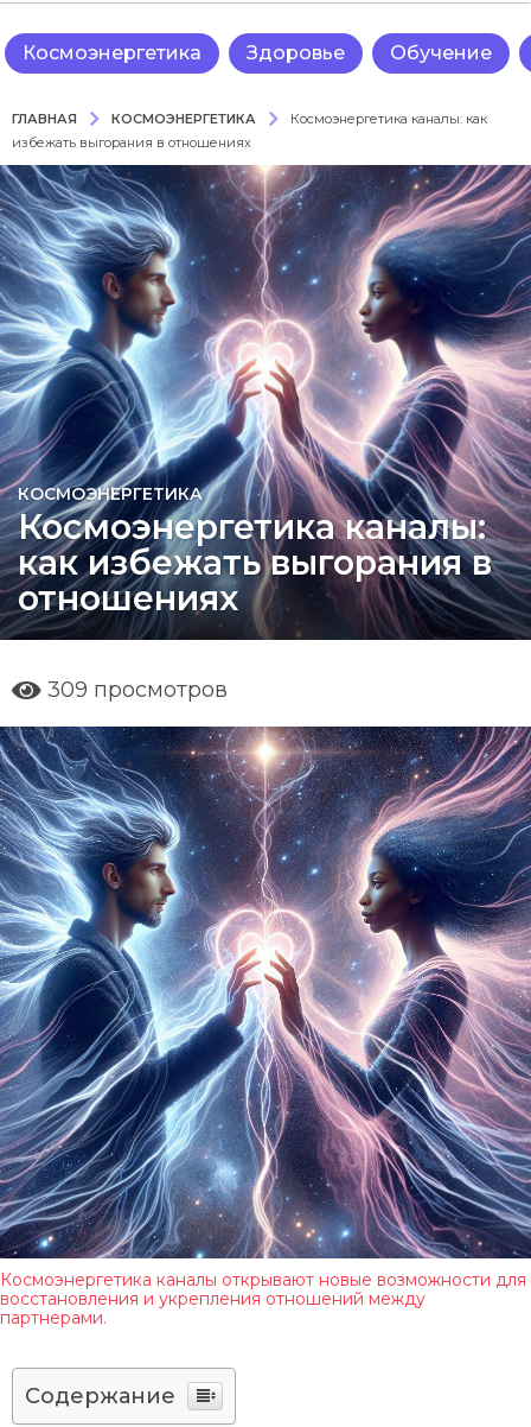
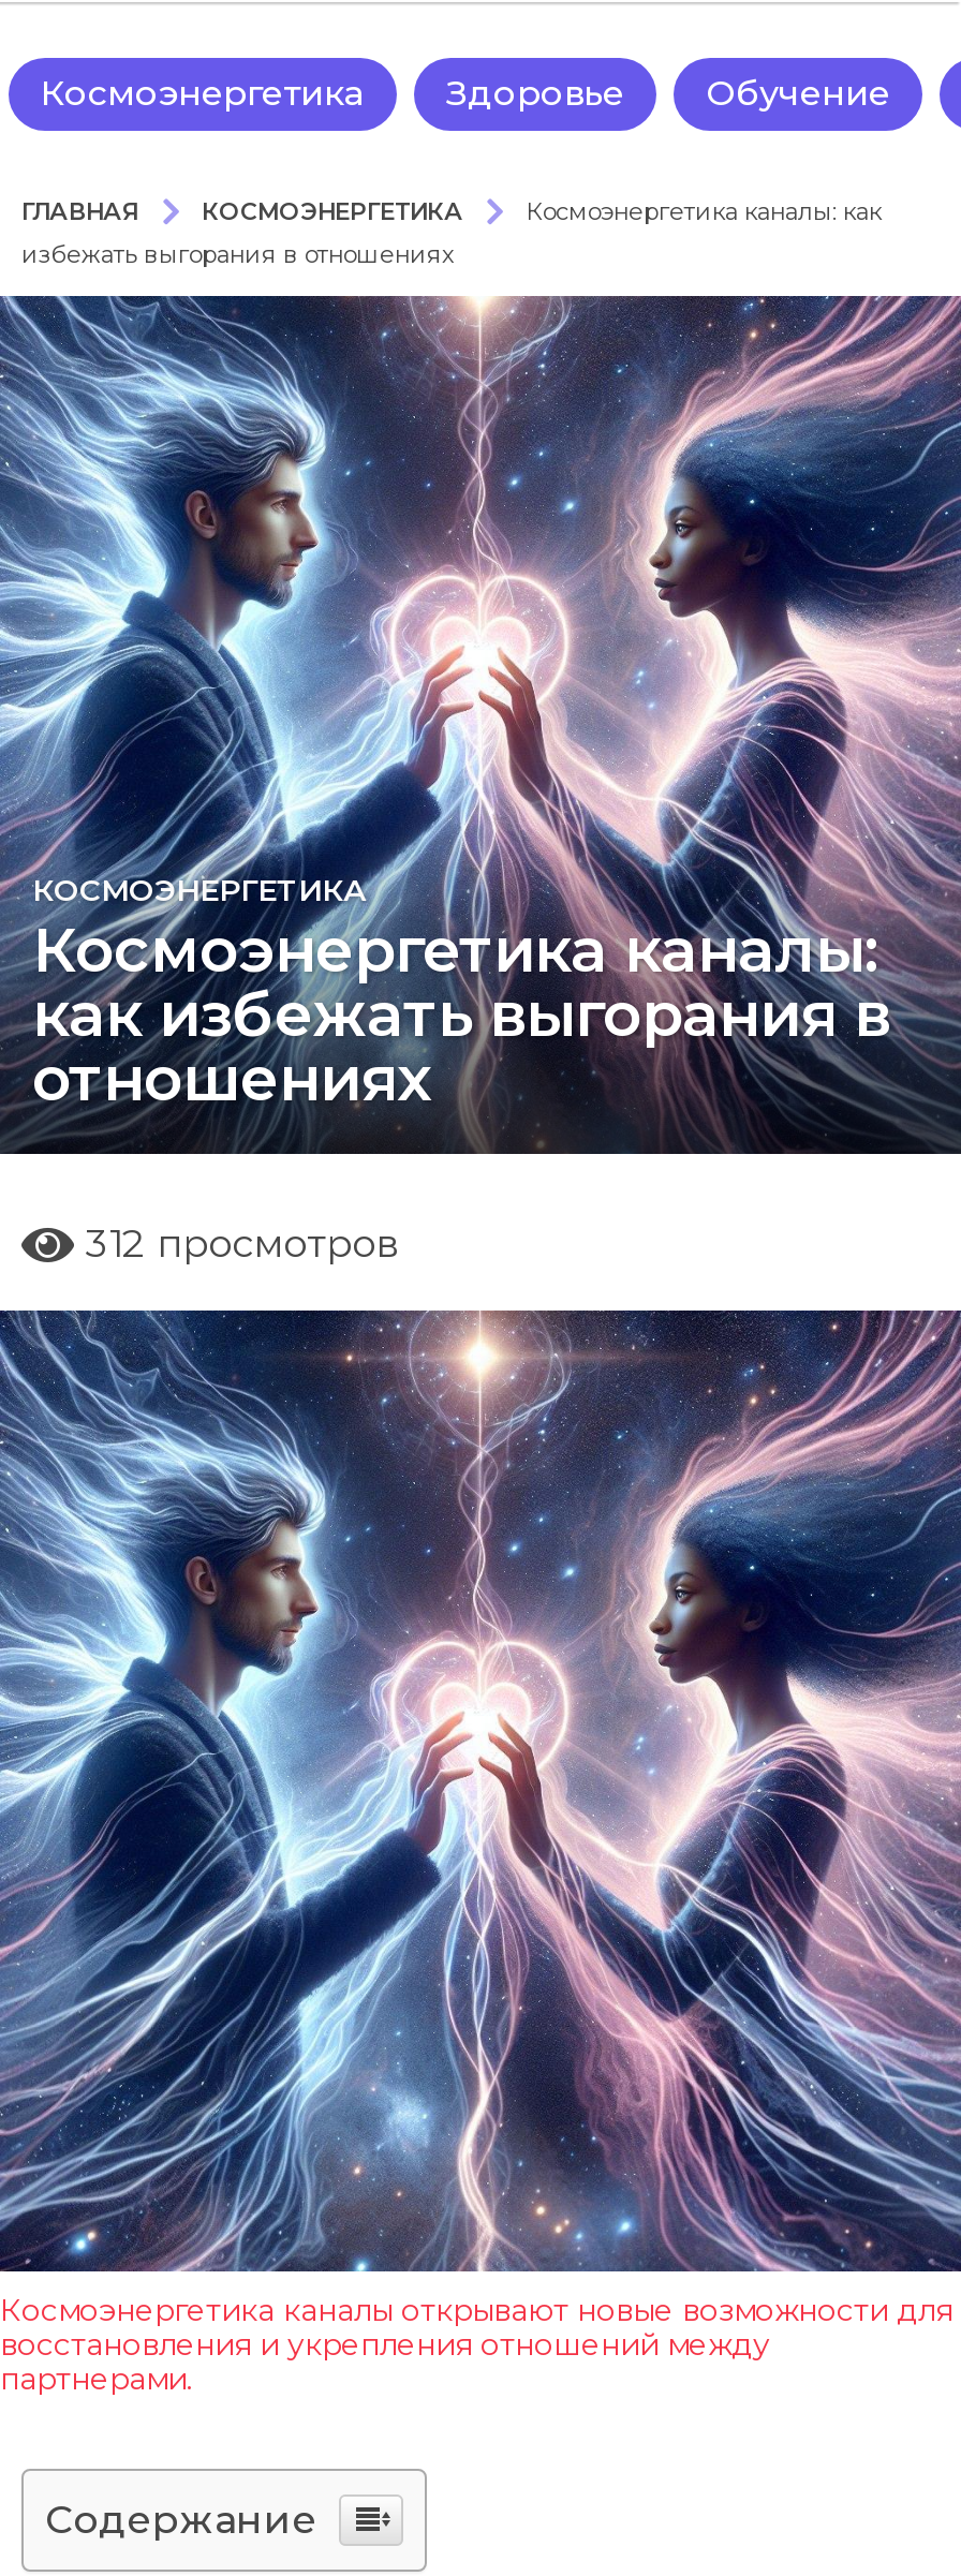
- 309 просмотров
+ 312 просмотров
